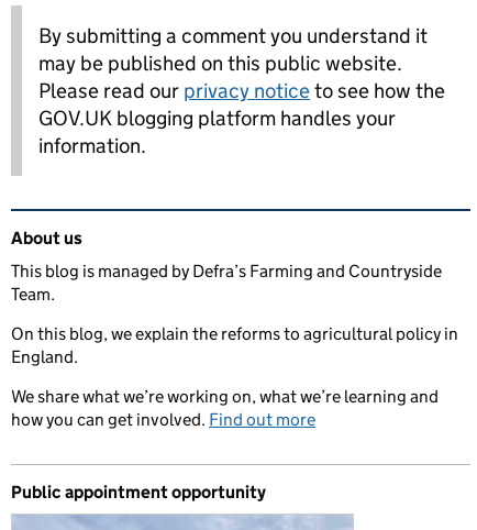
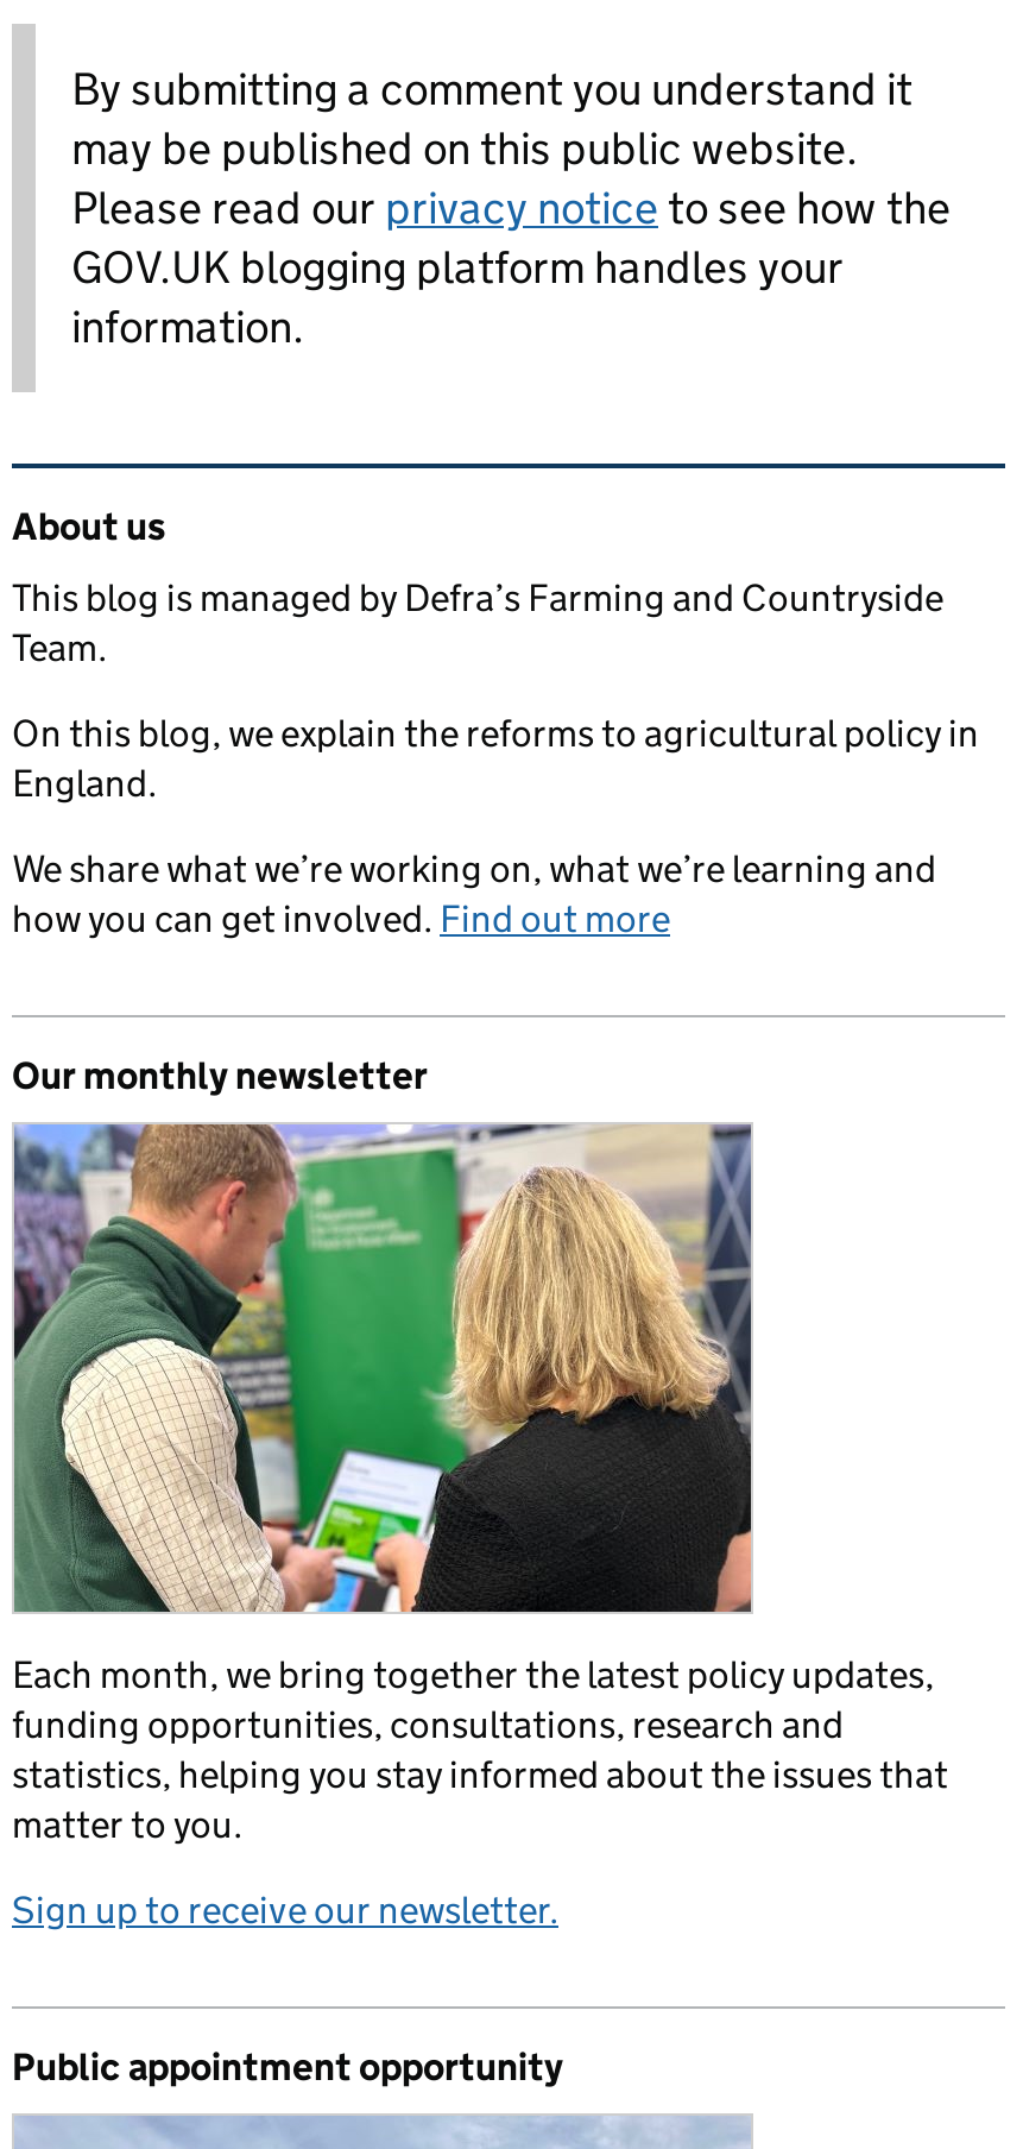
+ Our monthly newsletter

+ [image]
+ Each month, we bring together the latest policy updates,
+ funding opportunities, consultations, research and
+ statistics, helping you stay informed about the issues that
+ matter to you.
+ Sign up to receive our newsletter.
